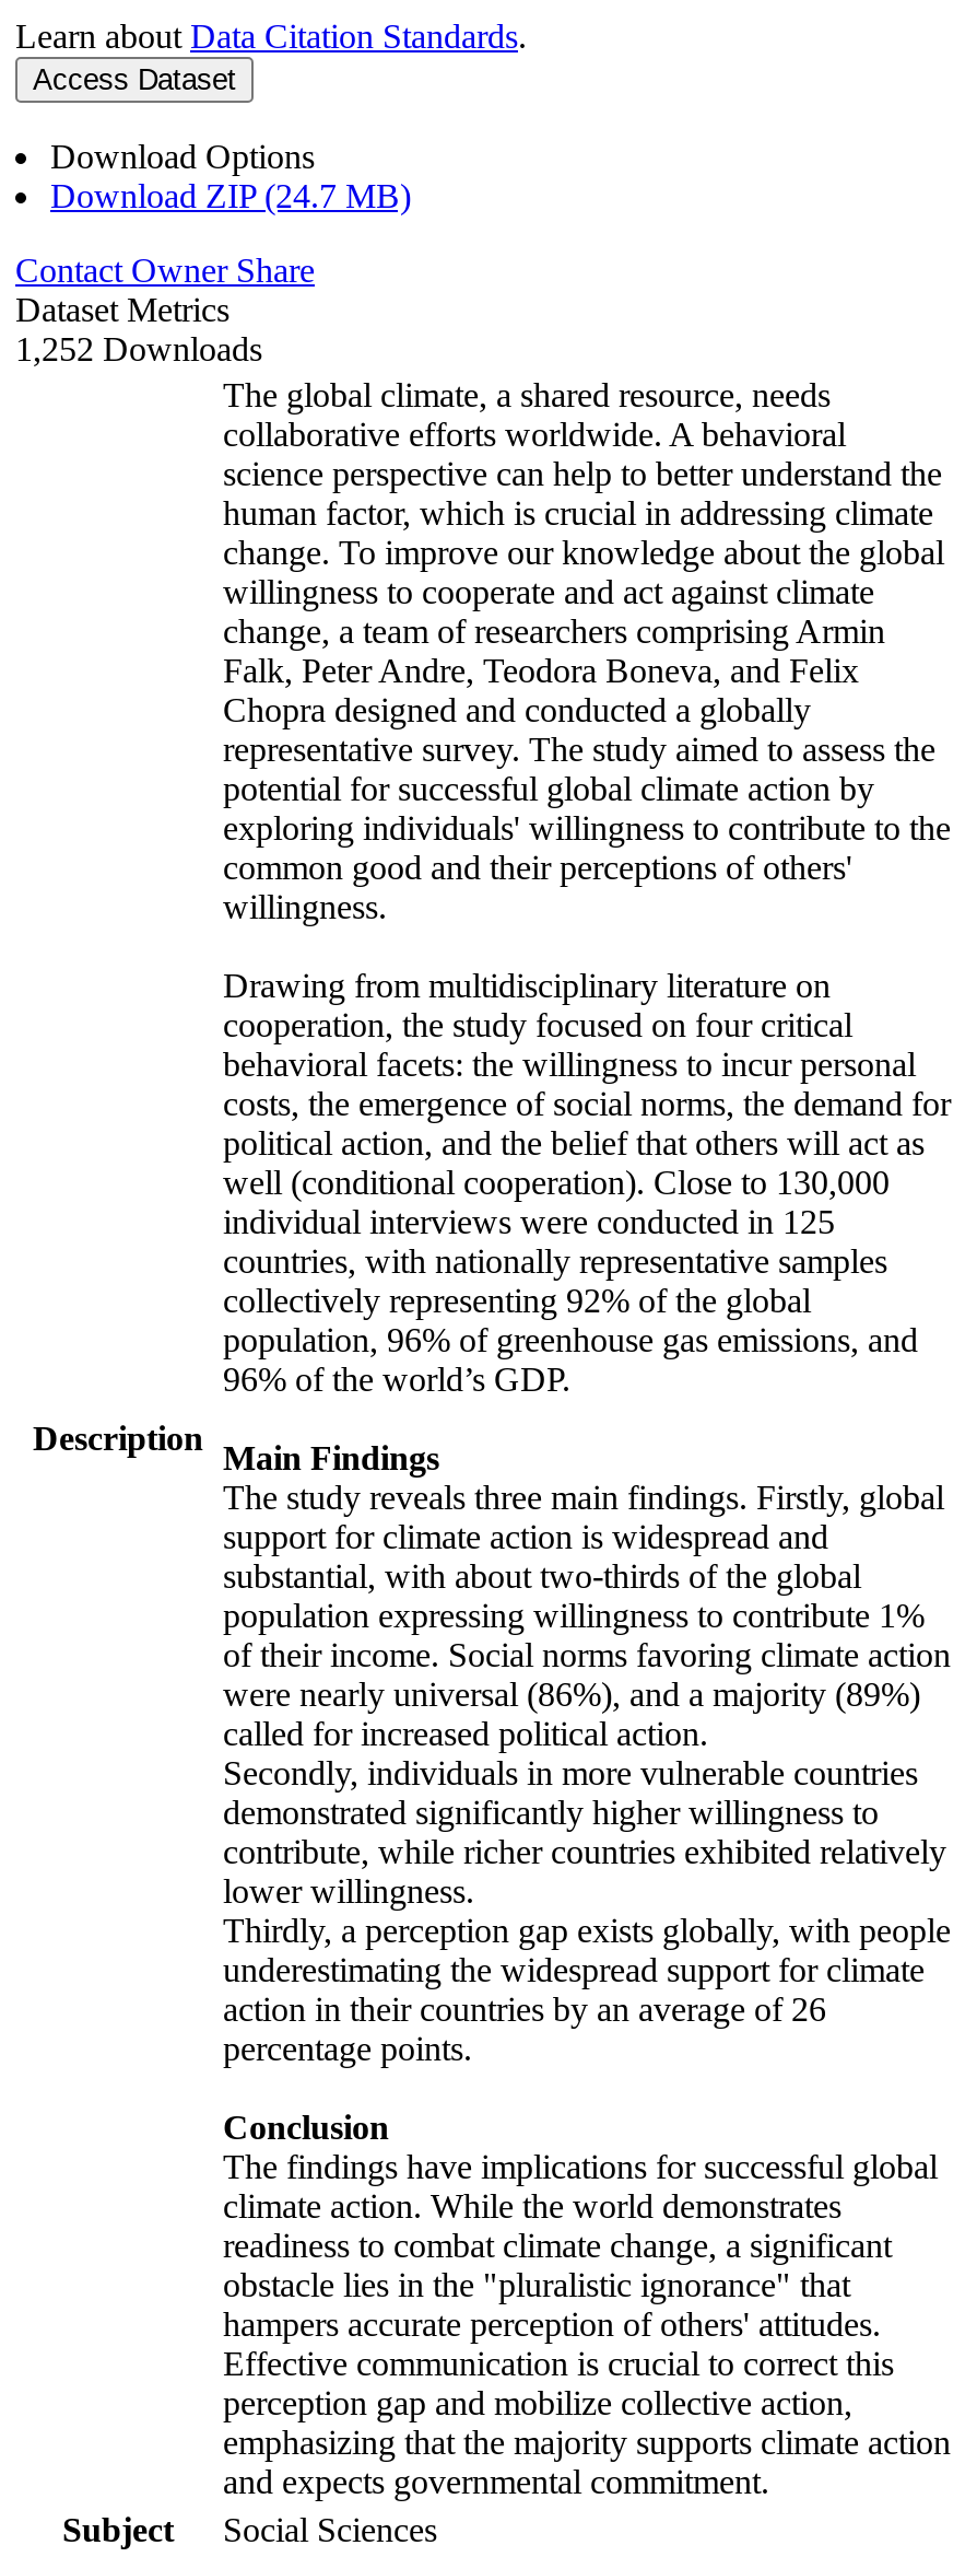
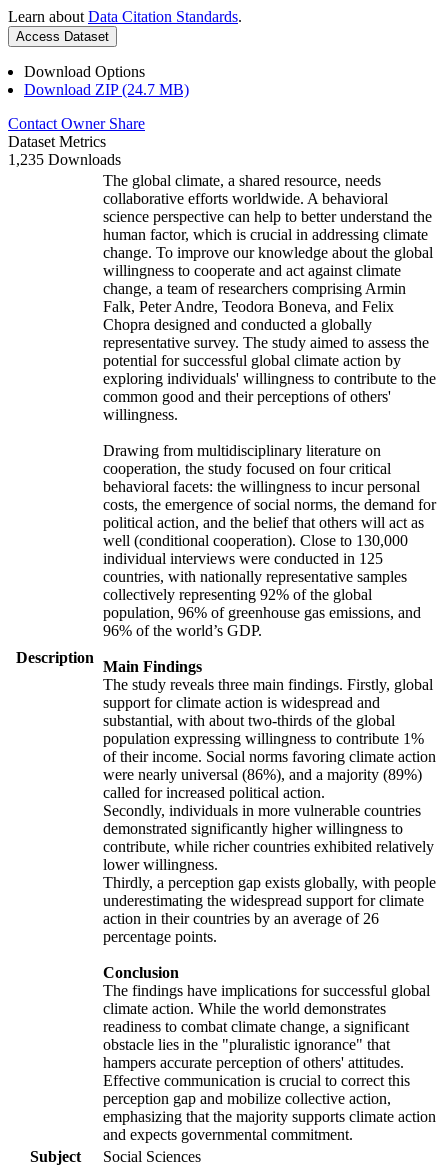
- 1,252 Downloads
+ 1,235 Downloads
